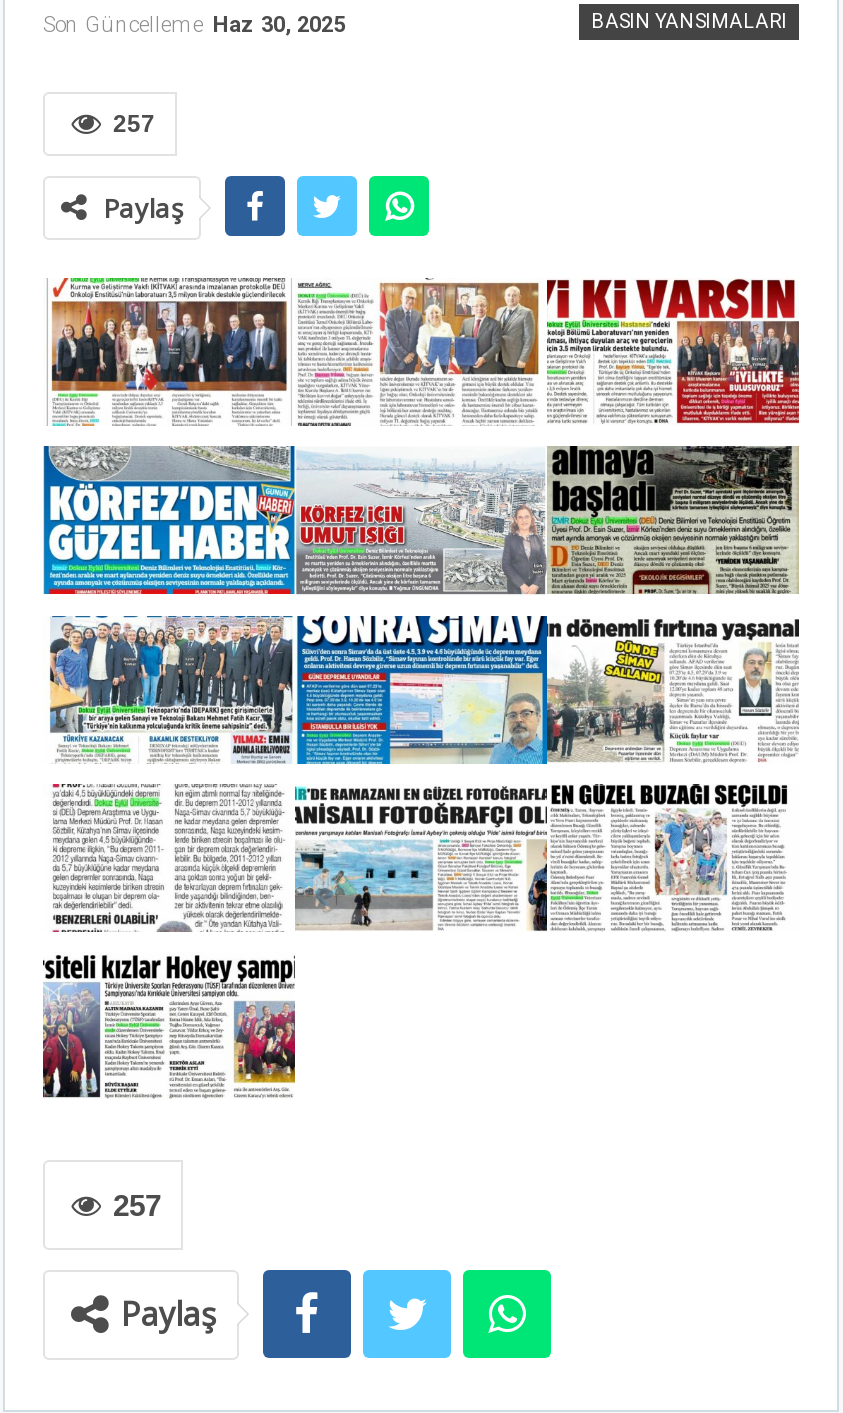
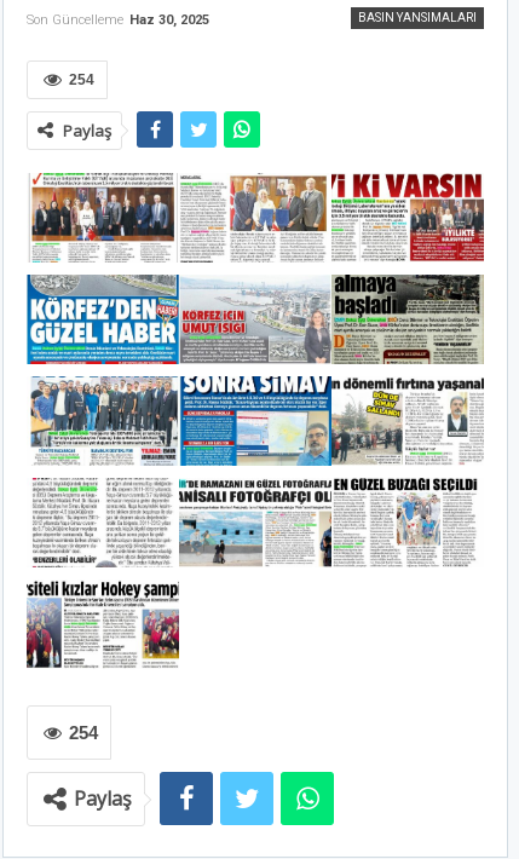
- 257
+ 254

- 257
+ 254
